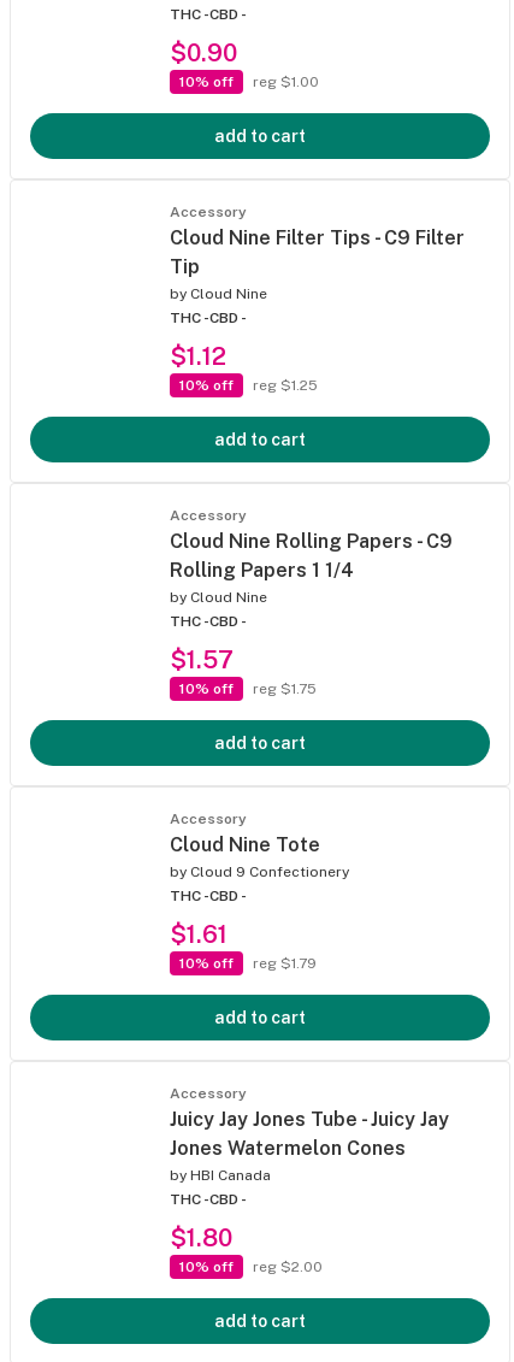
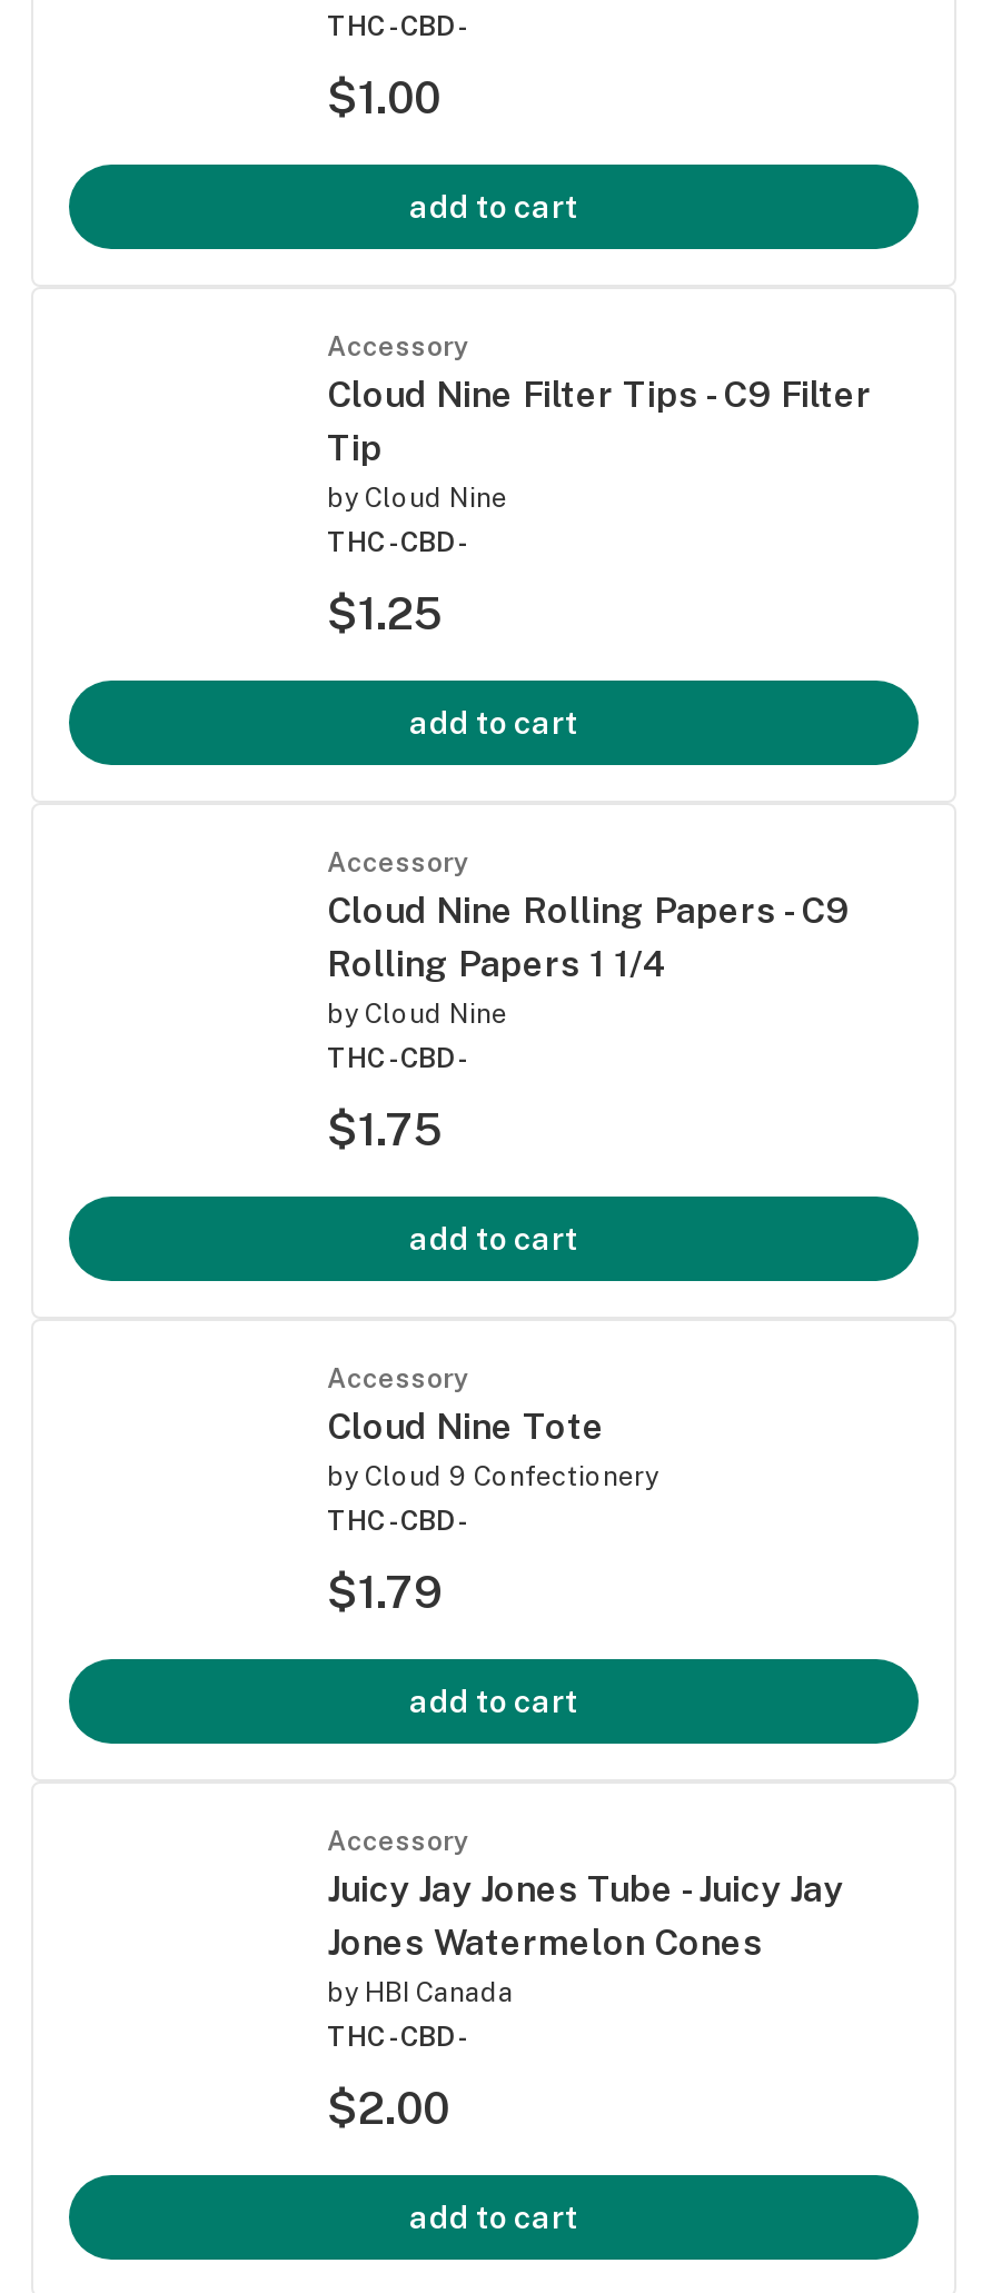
- $0.90
- 10% off
- reg $1.00
+ $1.00

- $1.12
- 10% off
- reg $1.25
+ $1.25

- $1.57
- 10% off
- reg $1.75
+ $1.75

- $1.61
- 10% off
- reg $1.79
+ $1.79

- $1.80
- 10% off
- reg $2.00
+ $2.00
